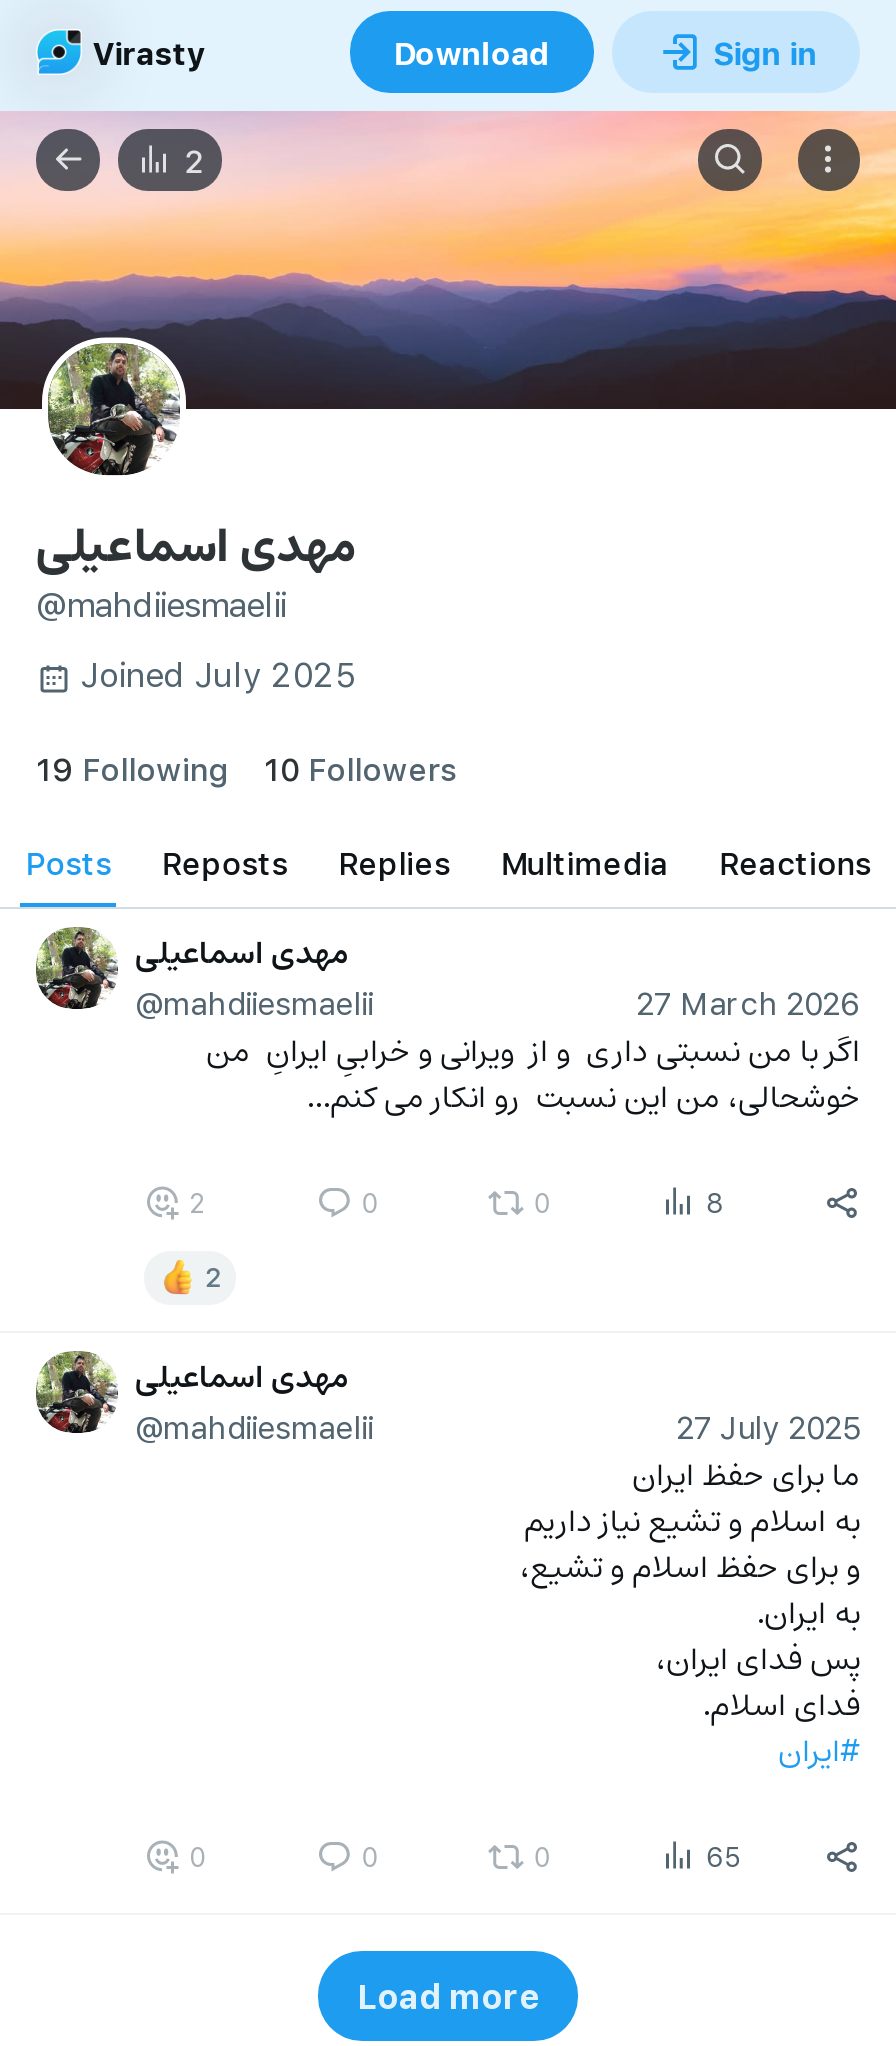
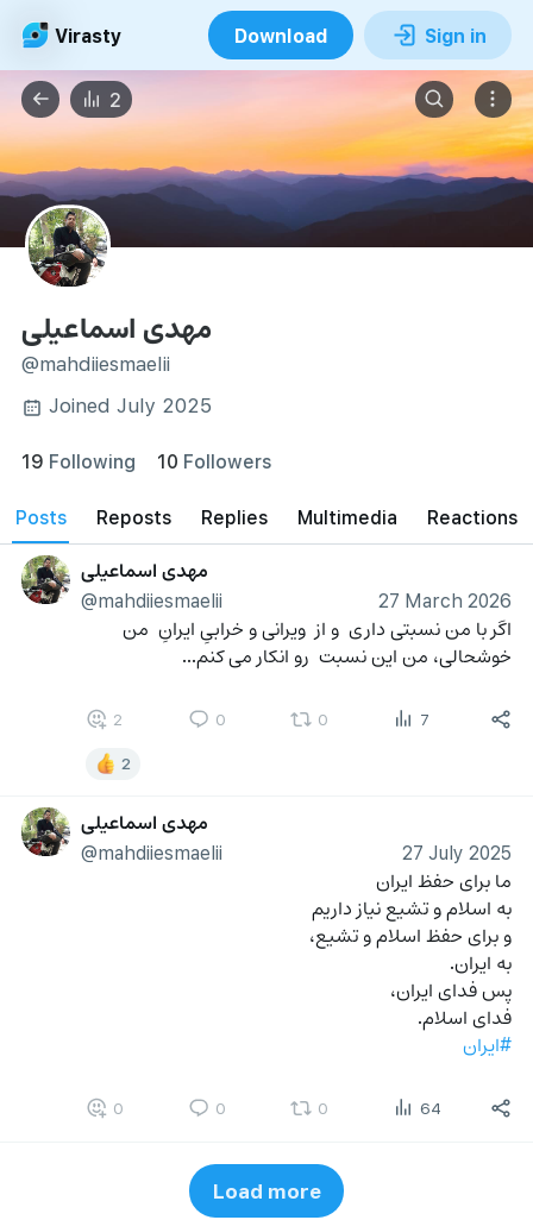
- 8
+ 7

- 65
+ 64
